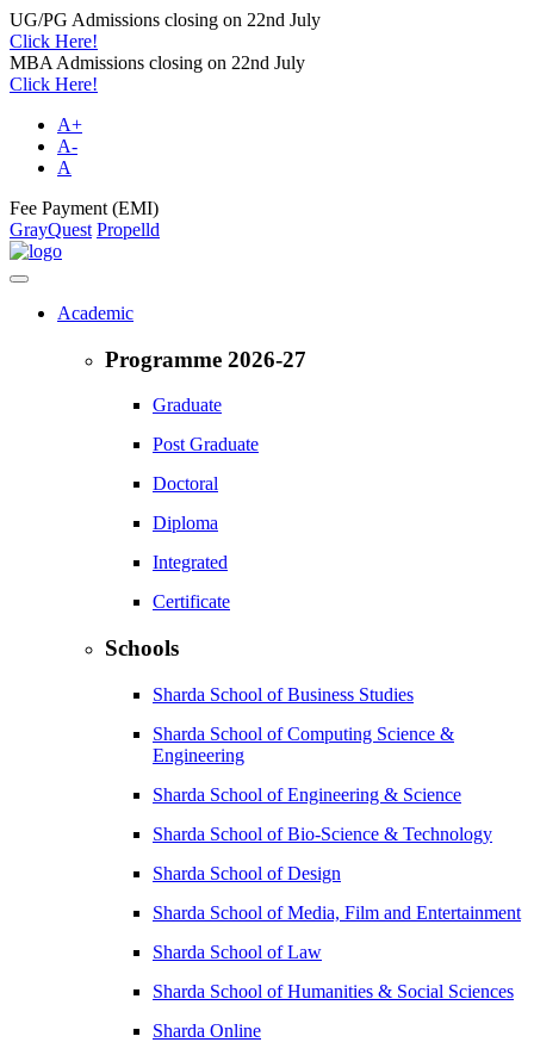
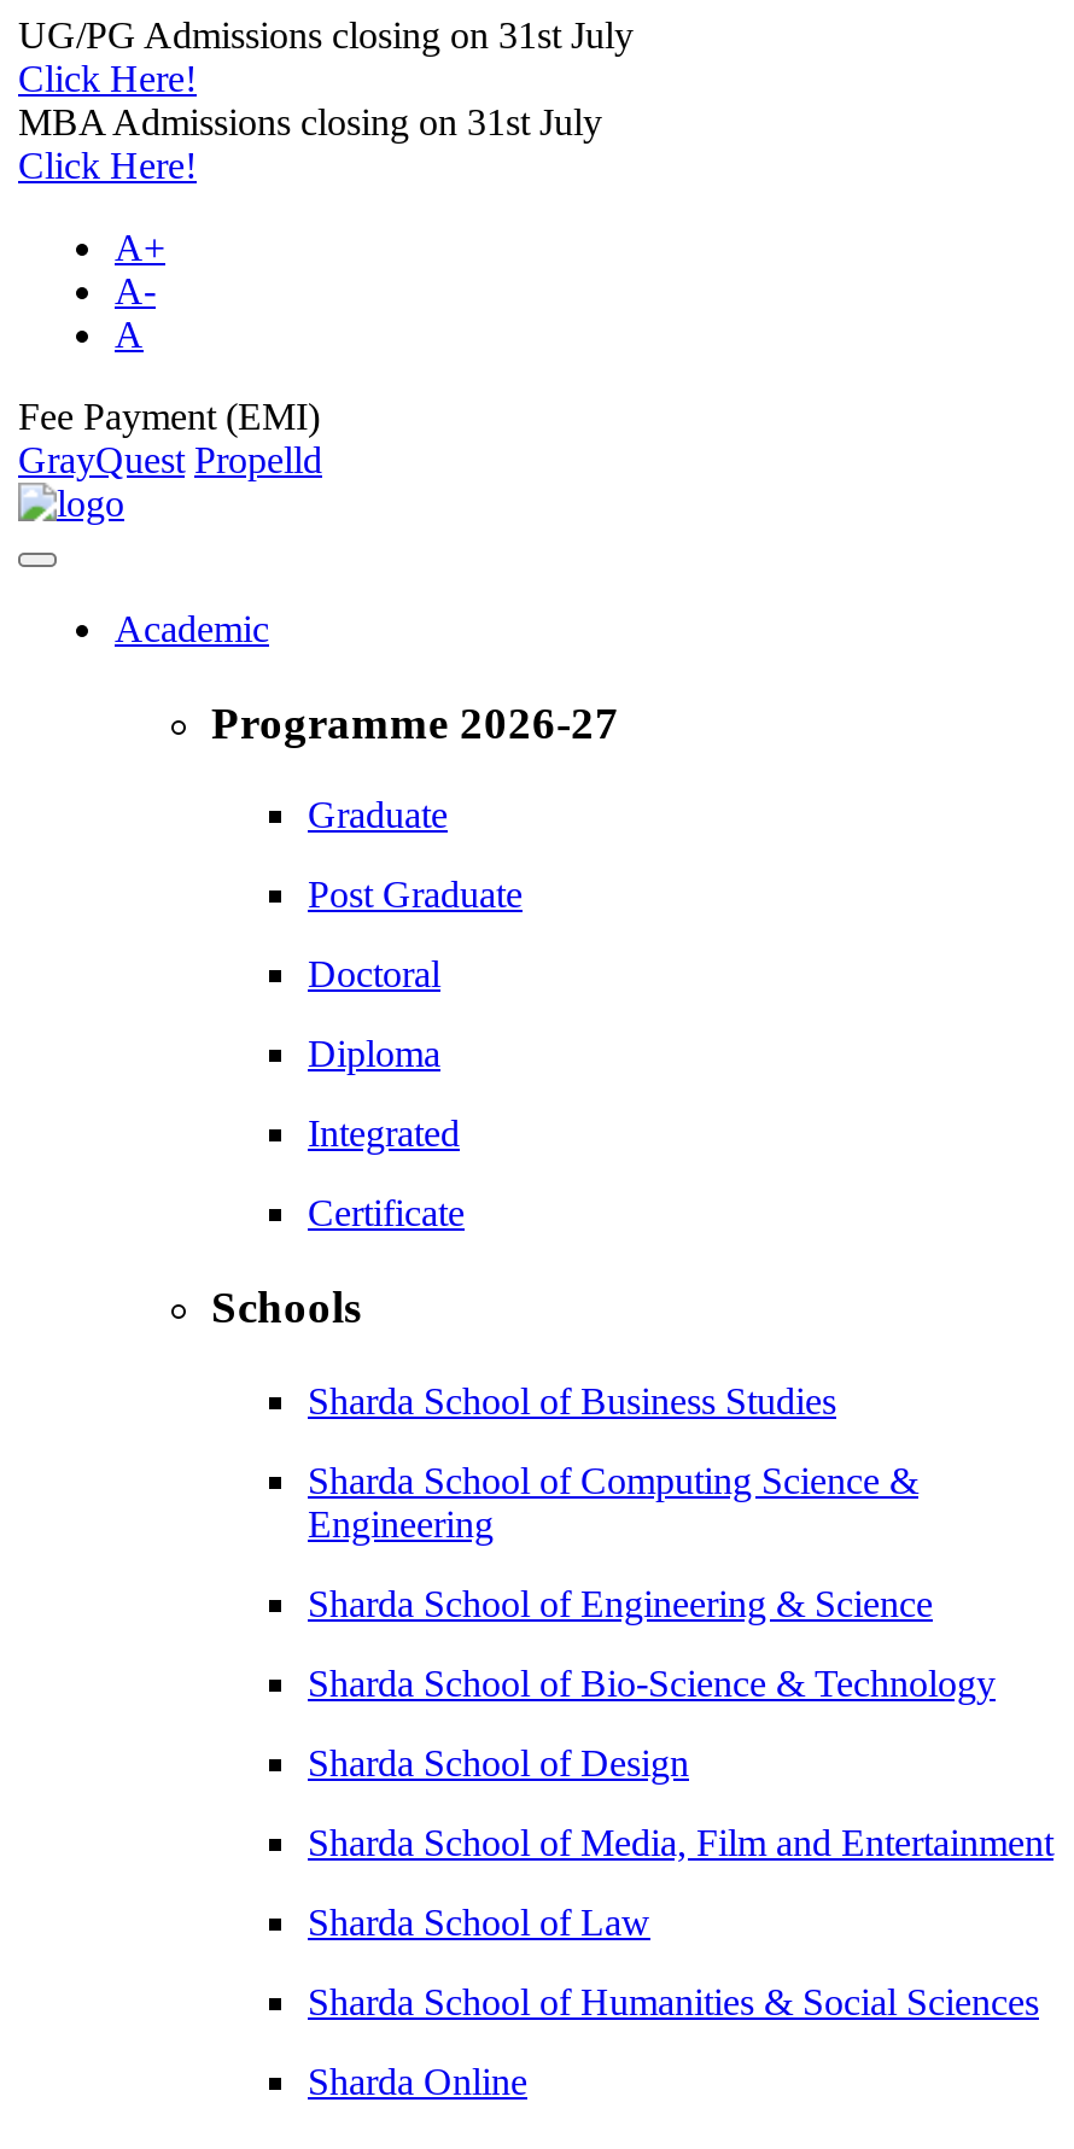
- UG/PG Admissions closing on 22nd July
+ UG/PG Admissions closing on 31st July

- MBA Admissions closing on 22nd July
+ MBA Admissions closing on 31st July
